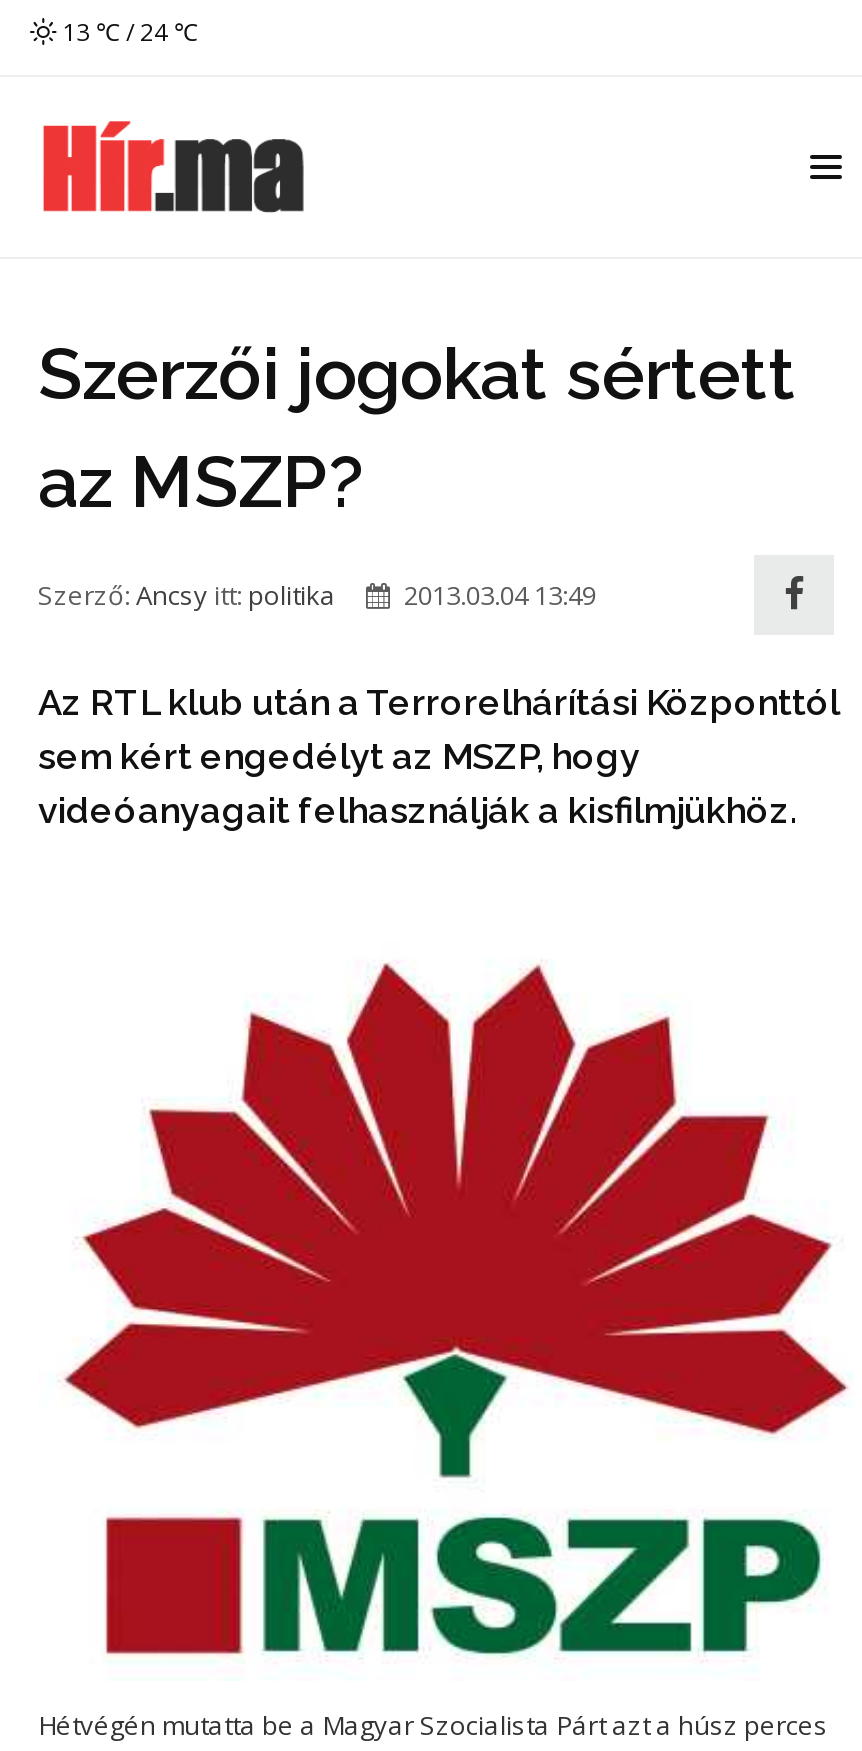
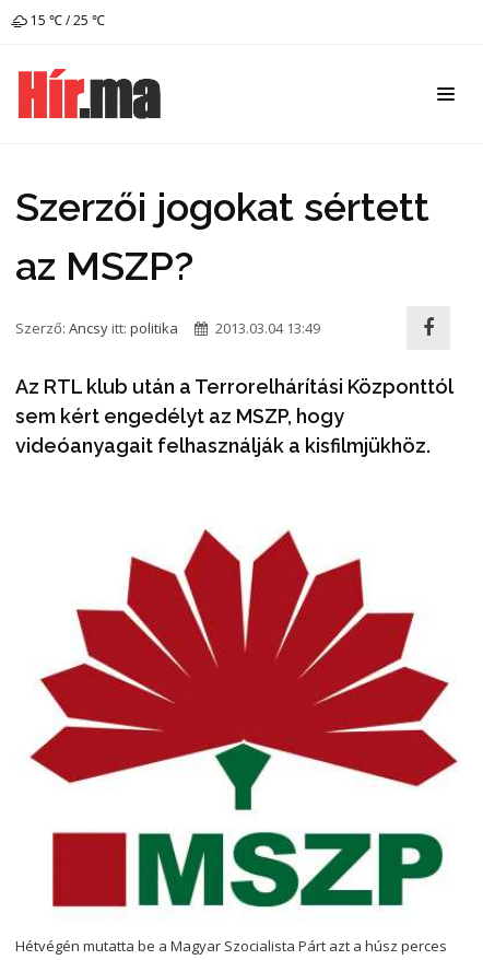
- 13 ℃ / 24 ℃
+ 15 ℃ / 25 ℃
